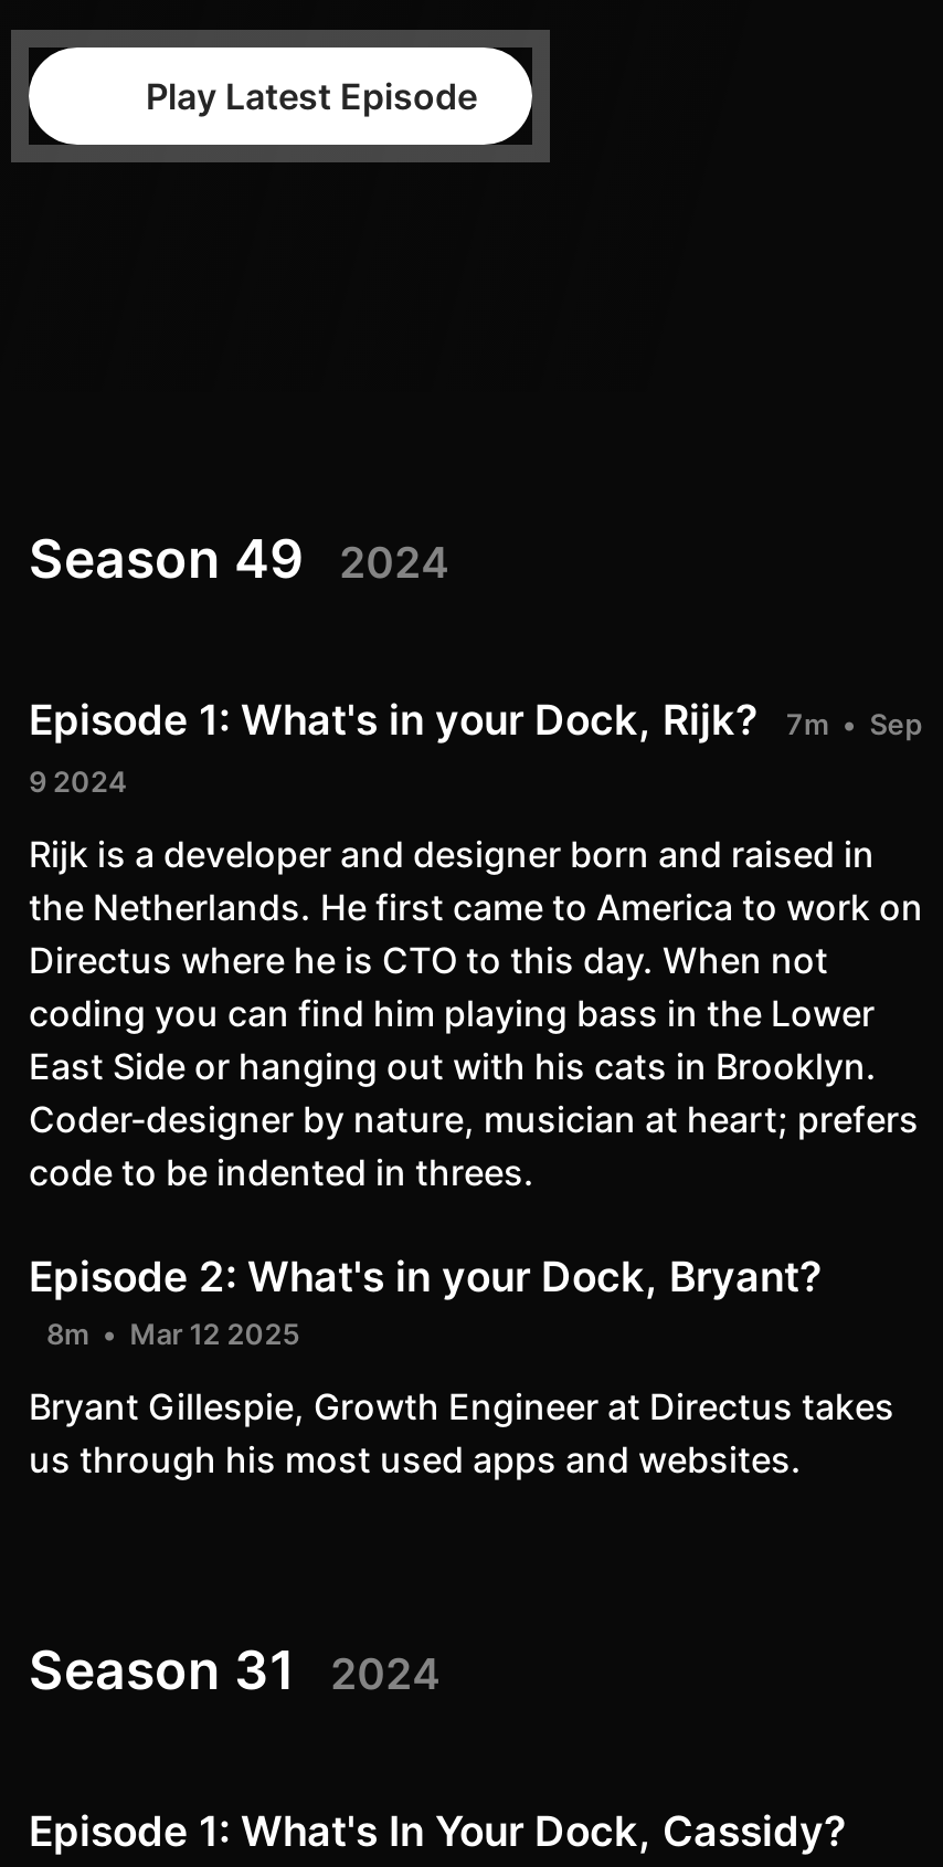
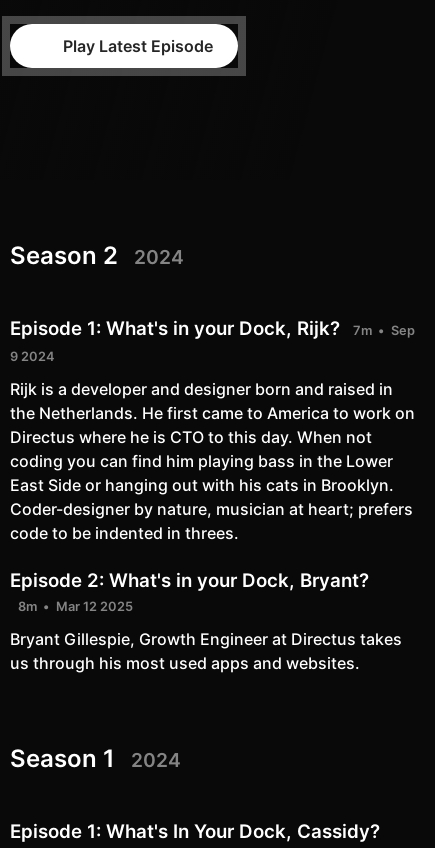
- Season 49 2024
+ Season 2 2024

- Season 31 2024
+ Season 1 2024
